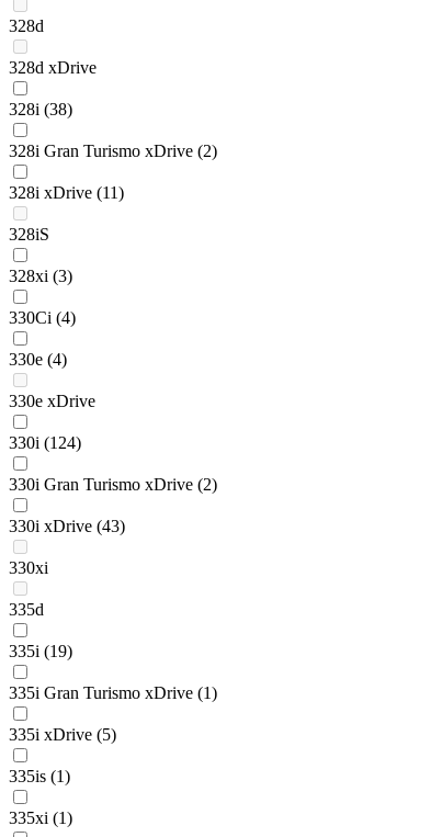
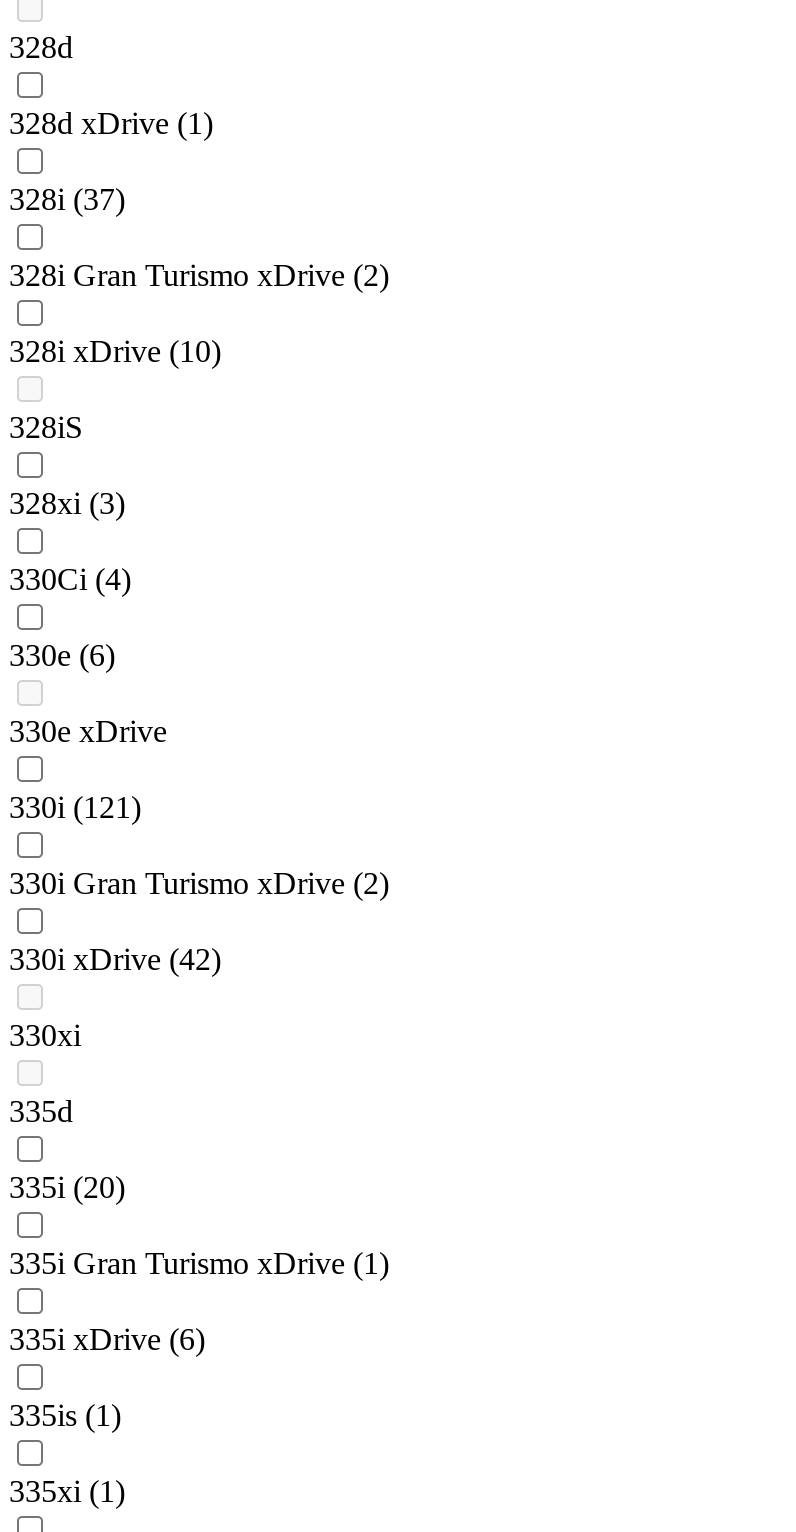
- 328d xDrive
+ 328d xDrive (1)

- 328i (38)
+ 328i (37)

- 328i xDrive (11)
+ 328i xDrive (10)

- 330e (4)
+ 330e (6)

- 330i (124)
+ 330i (121)

- 330i xDrive (43)
+ 330i xDrive (42)

- 335i (19)
+ 335i (20)

- 335i xDrive (5)
+ 335i xDrive (6)
